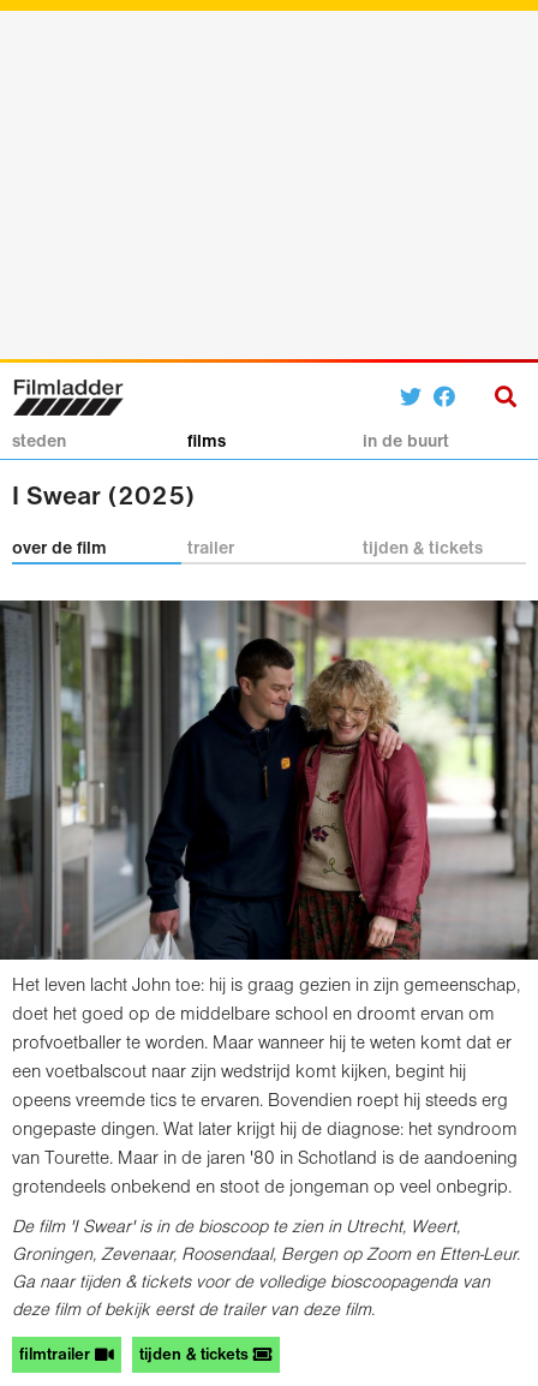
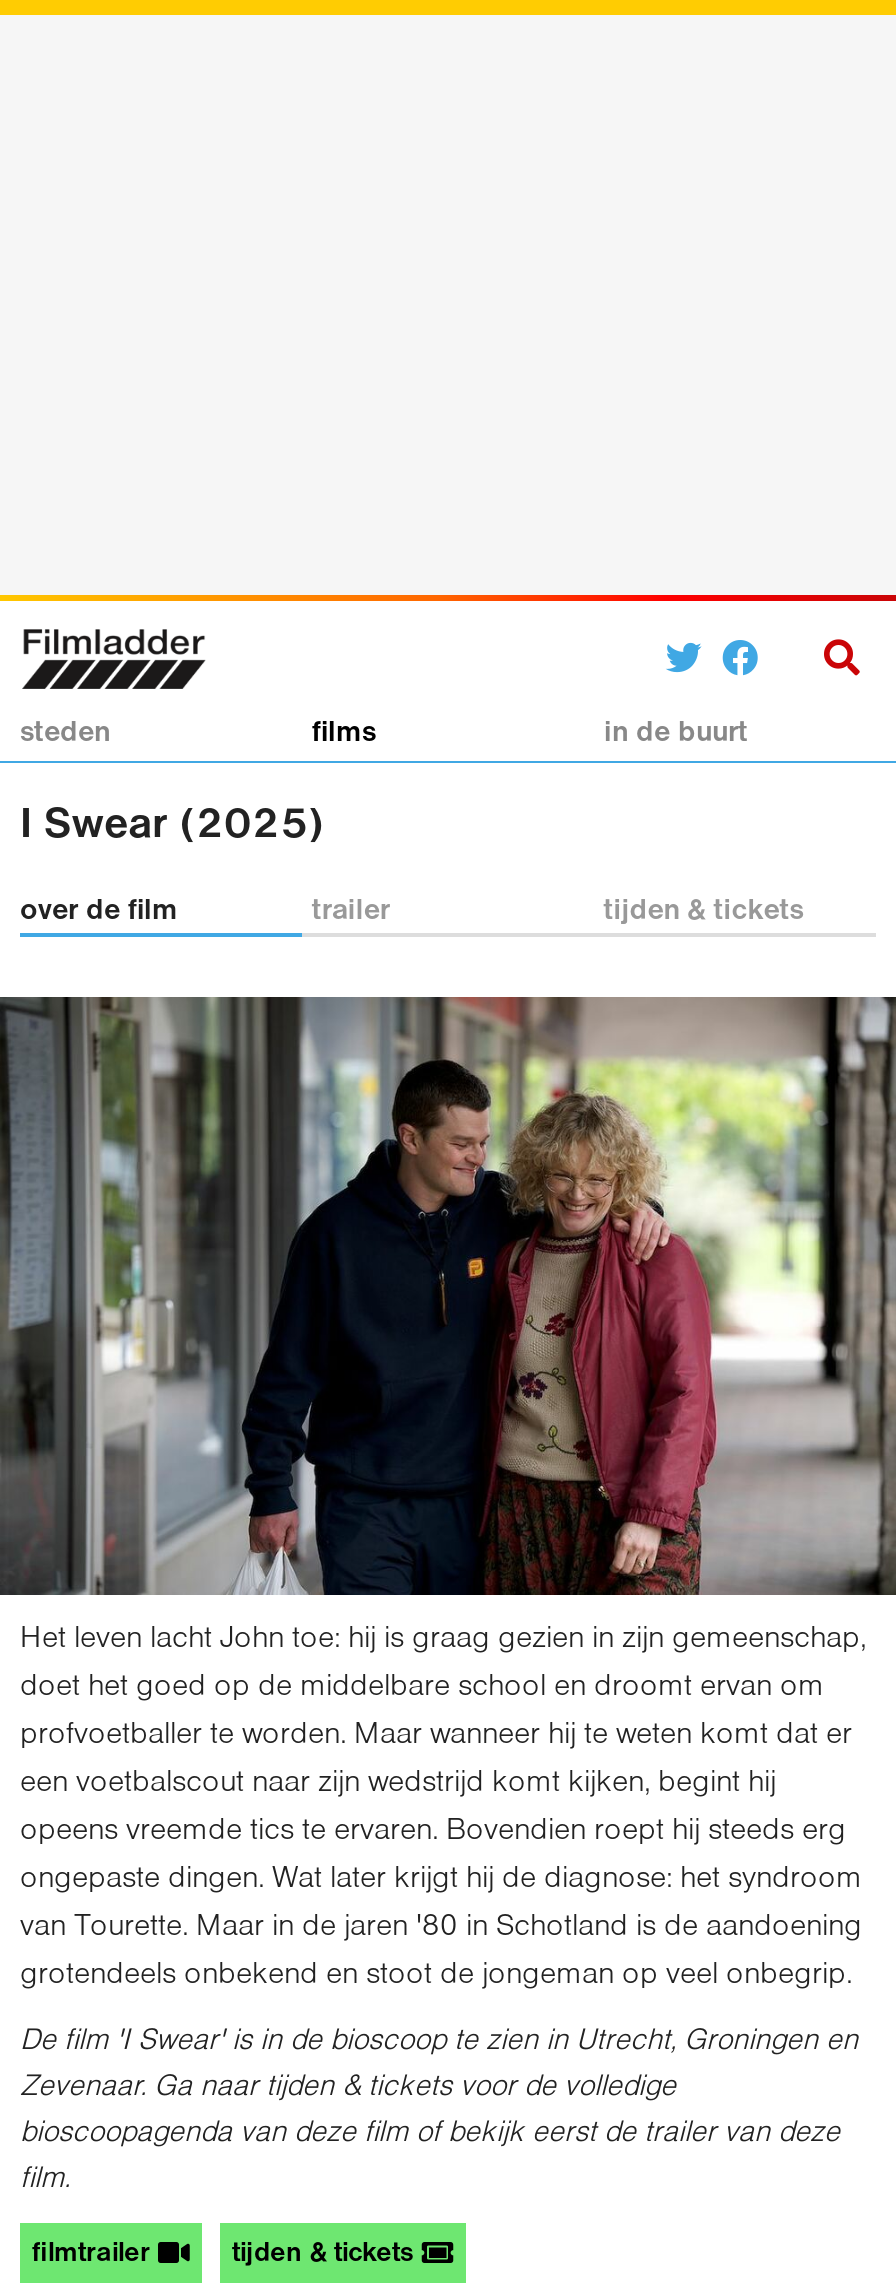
- De film 'I Swear' is in de bioscoop te zien in Utrecht, Weert,
+ De film 'I Swear' is in de bioscoop te zien in Utrecht, Groningen en

- Groningen, Zevenaar, Roosendaal, Bergen op Zoom en Etten-Leur.
+ Zevenaar. Ga naar tijden & tickets voor de volledige

- Ga naar tijden & tickets voor de volledige bioscoopagenda van
+ bioscoopagenda van deze film of bekijk eerst de trailer van deze

- deze film of bekijk eerst de trailer van deze film.
+ film.
